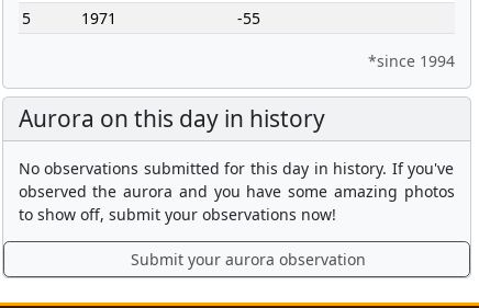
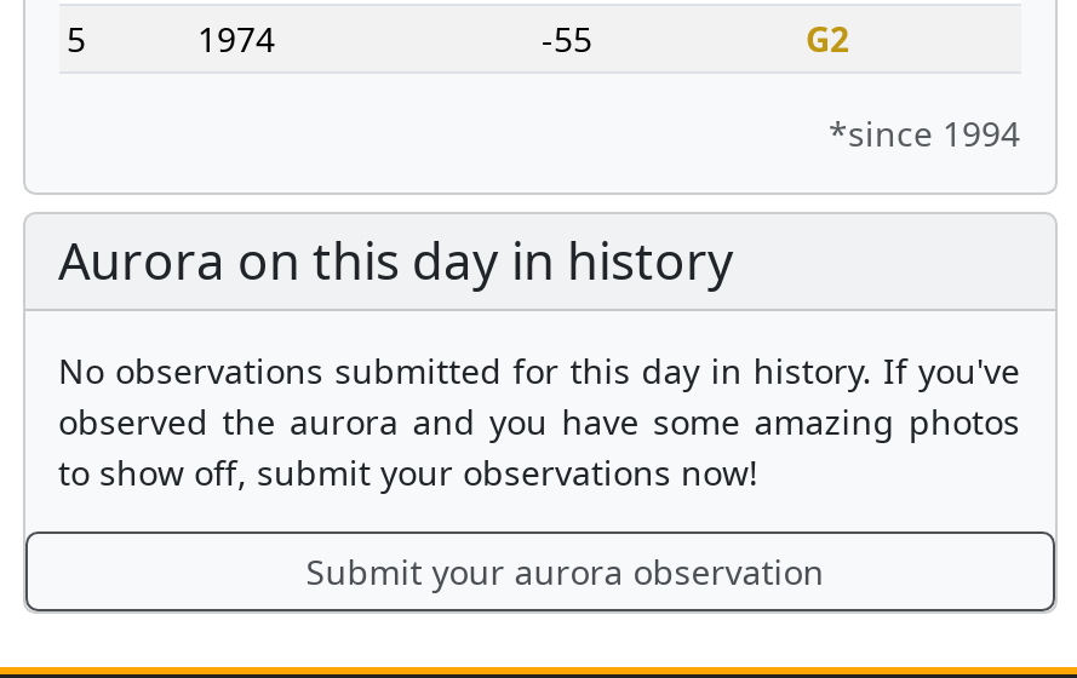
- 1971
+ 1974

+ G2
